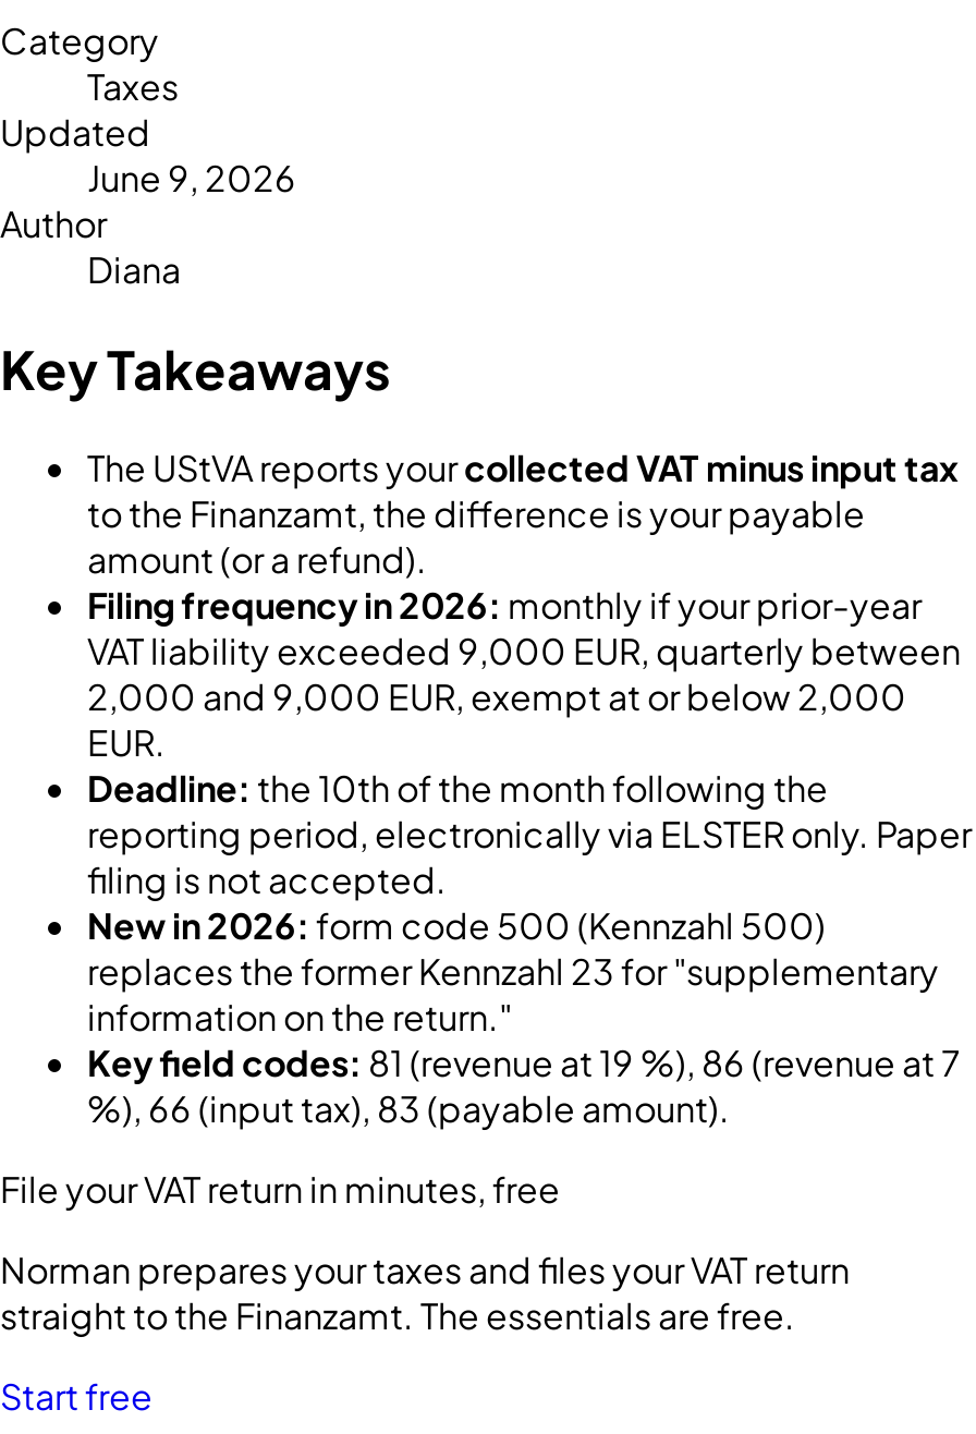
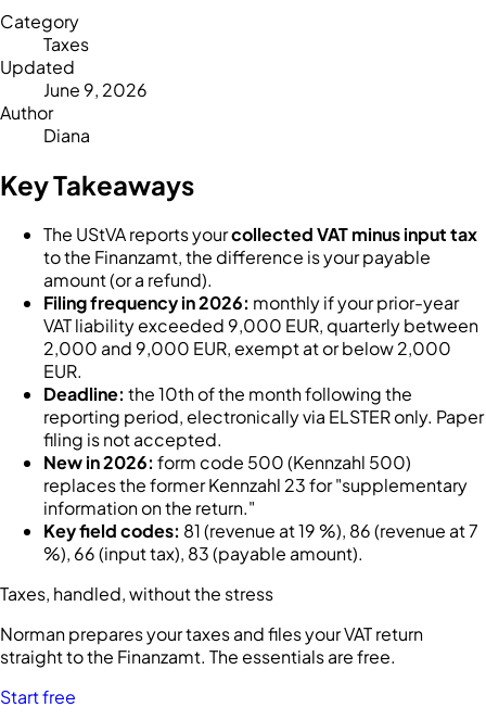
- File your VAT return in minutes, free
+ Taxes, handled, without the stress
